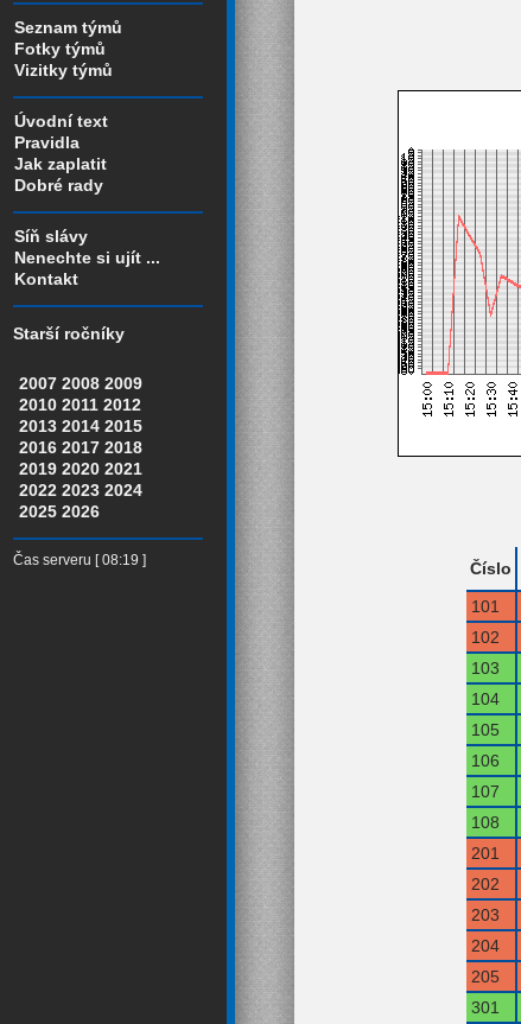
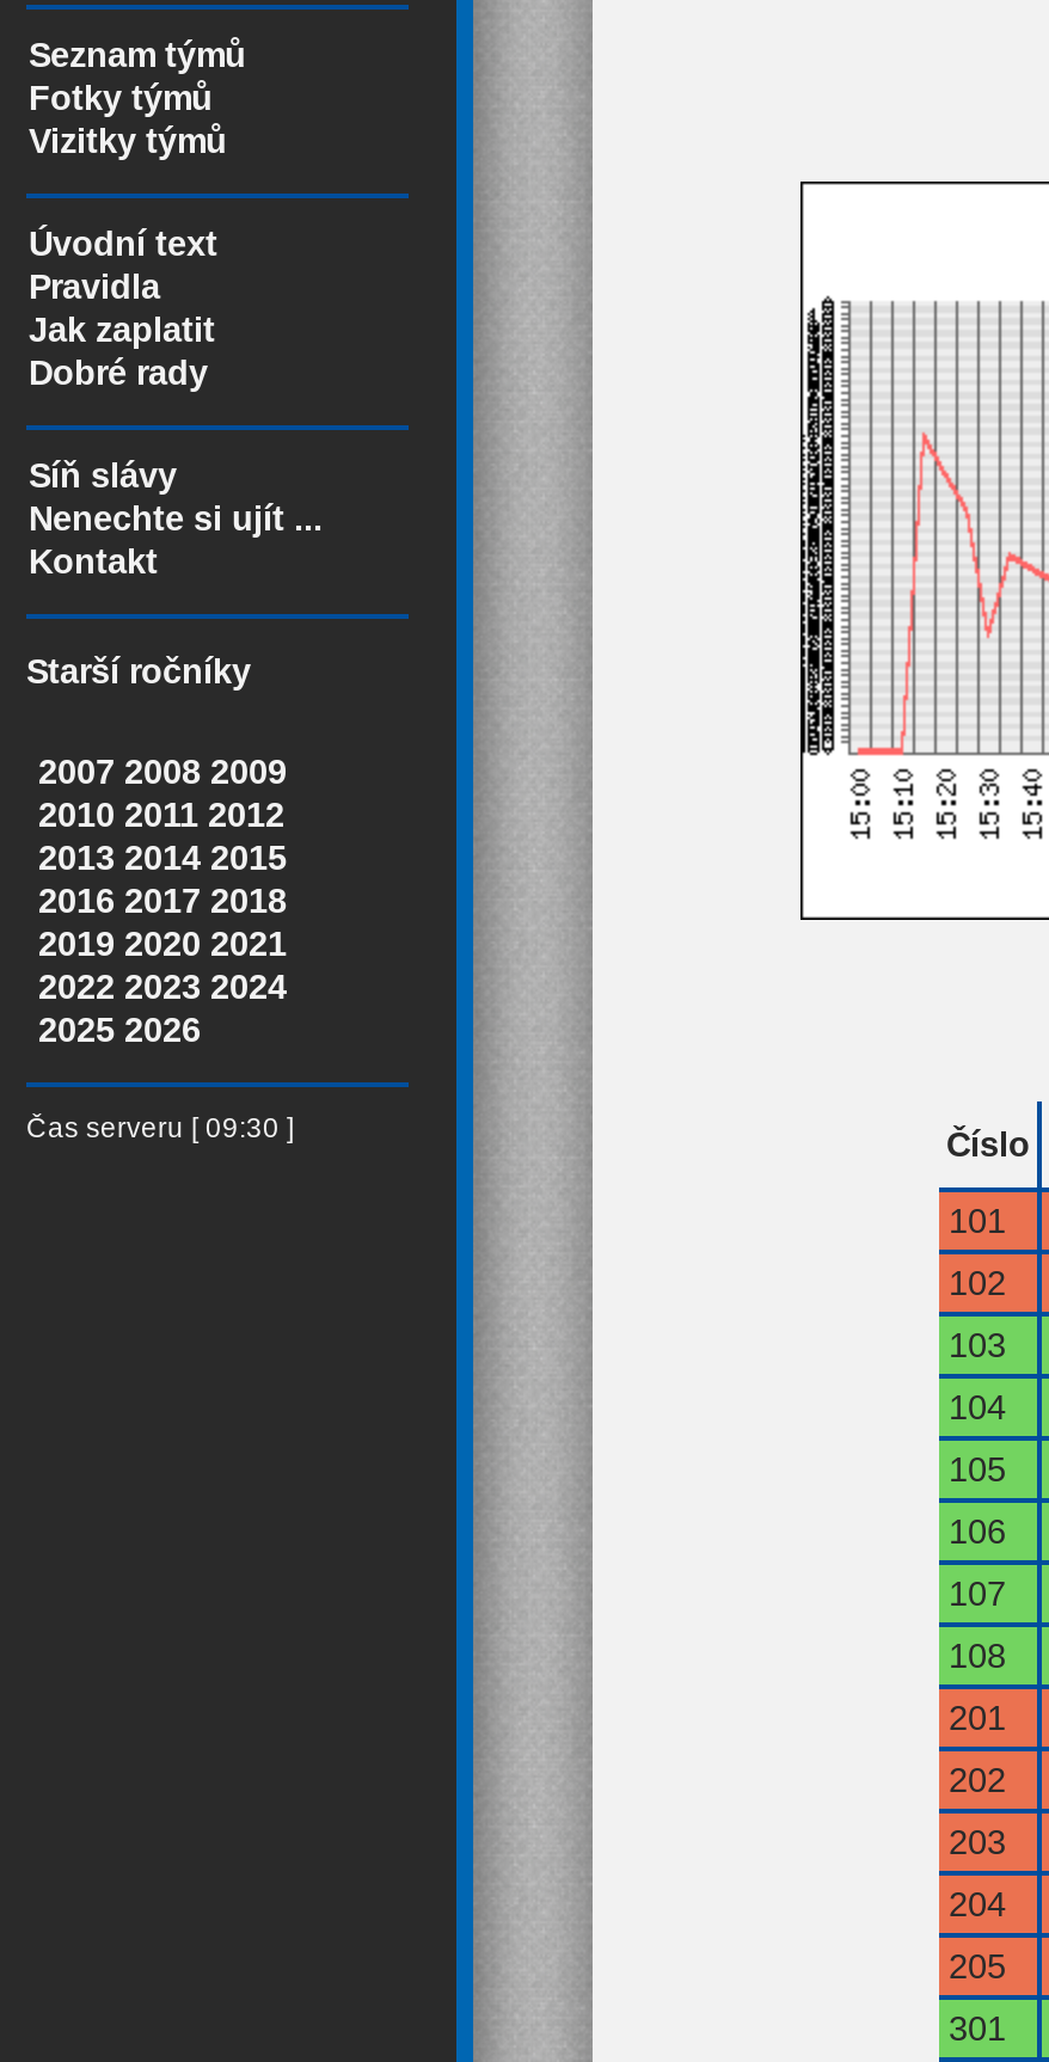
- Čas serveru [ 08:19 ]
+ Čas serveru [ 09:30 ]
